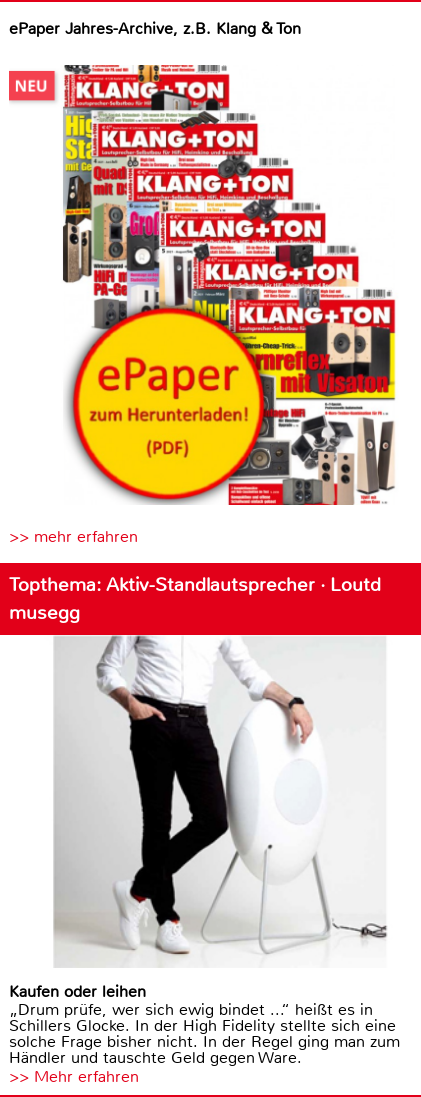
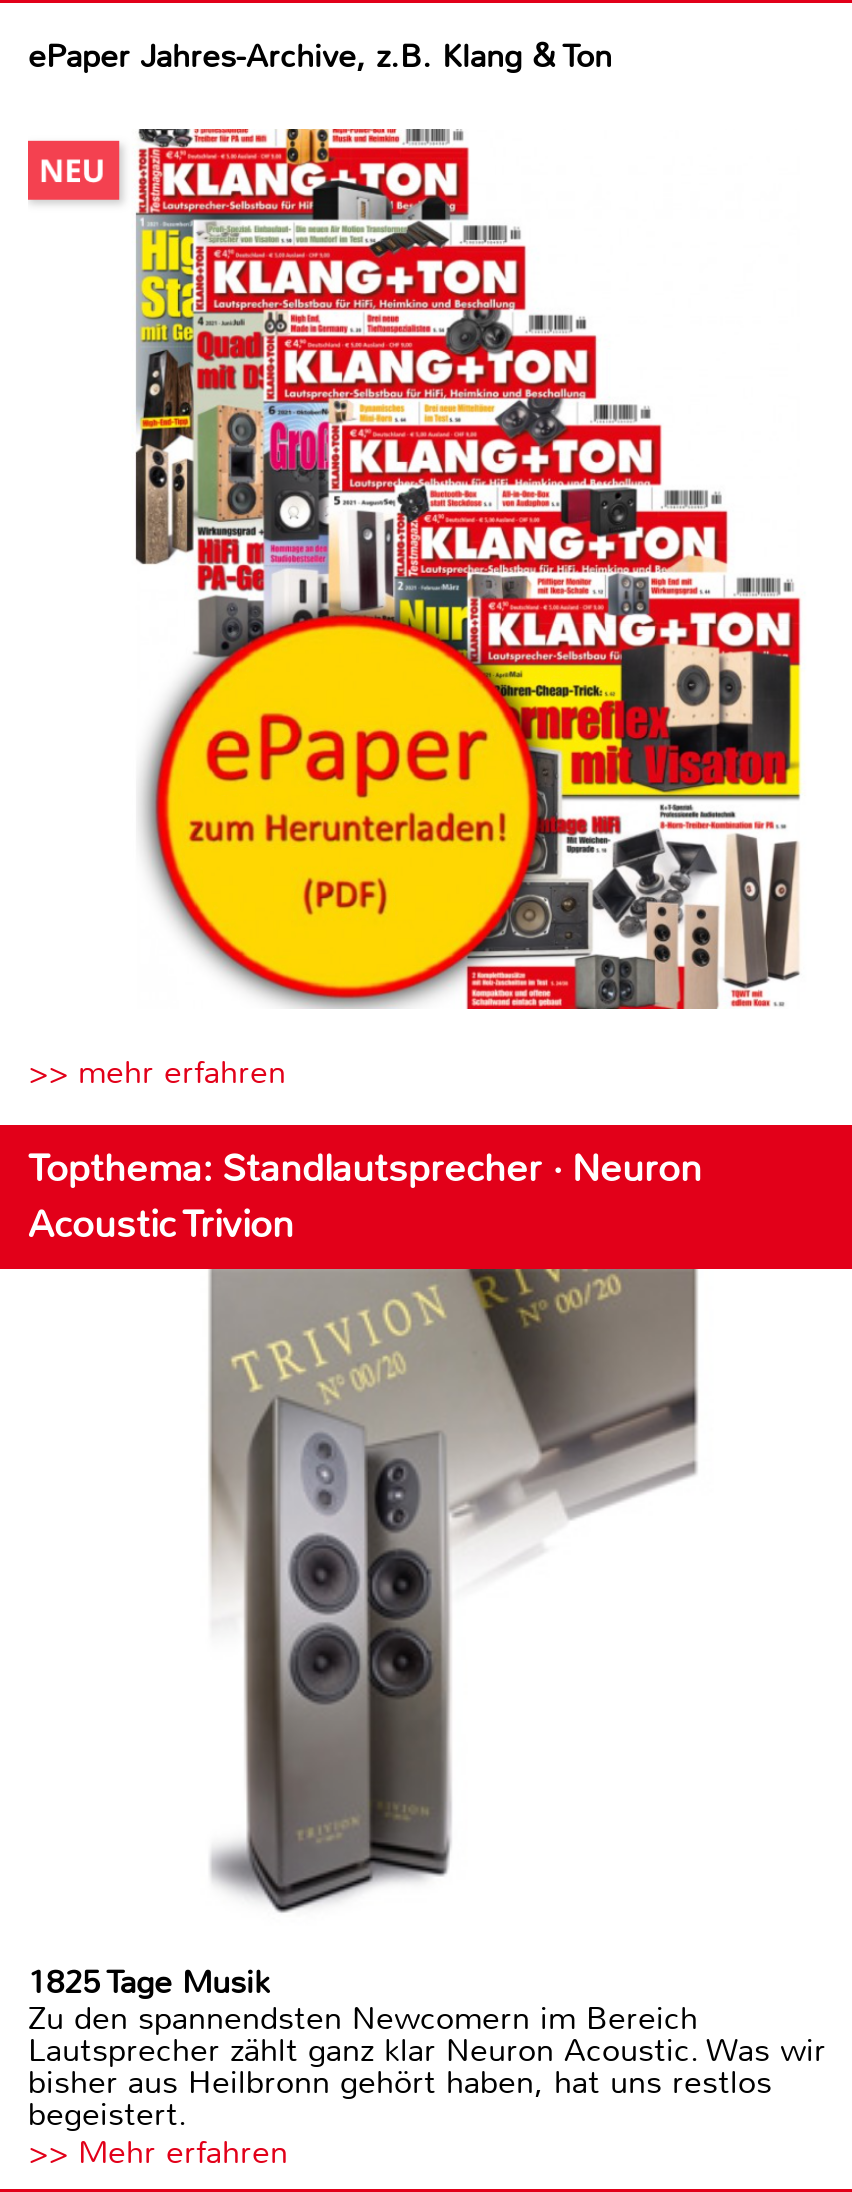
- Topthema: Aktiv-Standlautsprecher · Loutd
- musegg
+ Topthema: Standlautsprecher · Neuron
+ Acoustic Trivion

- [image]
- Kaufen oder leihen
- „Drum prüfe, wer sich ewig bindet ...“ heißt es in
- Schillers Glocke. In der High Fidelity stellte sich eine
- solche Frage bisher nicht. In der Regel ging man zum
- Händler und tauschte Geld gegen Ware.
+ [image]
+ 1825 Tage Musik
+ Zu den spannendsten Newcomern im Bereich
+ Lautsprecher zählt ganz klar Neuron Acoustic. Was wir
+ bisher aus Heilbronn gehört haben, hat uns restlos
+ begeistert.
